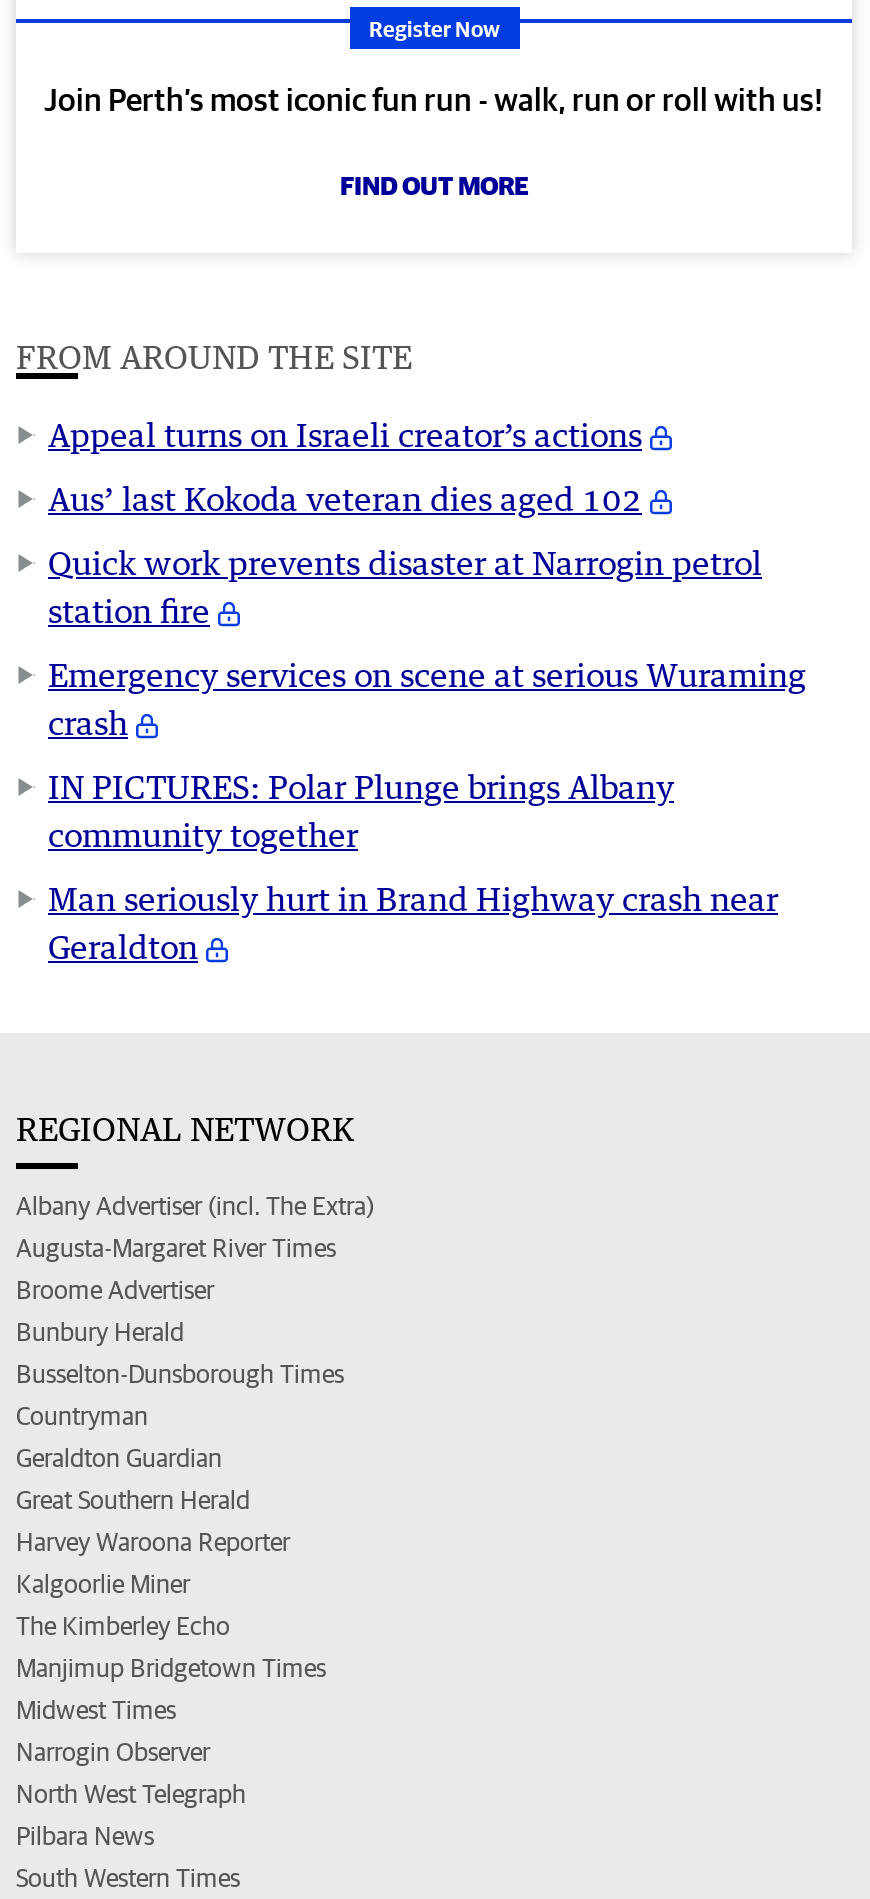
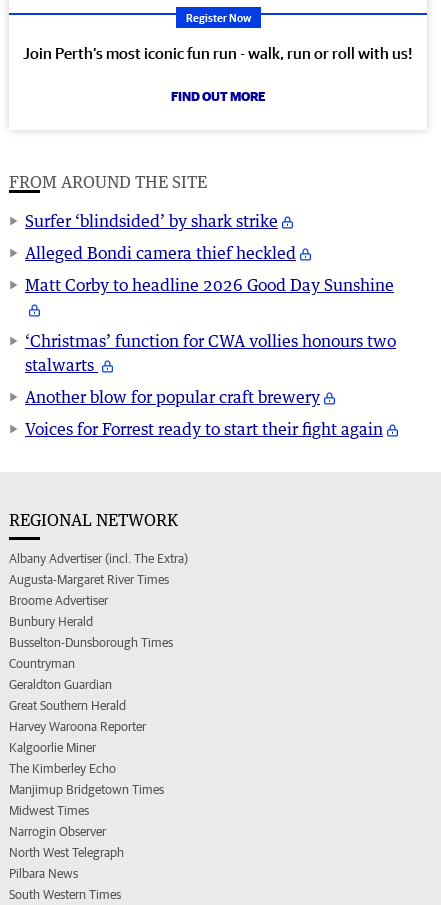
- Appeal turns on Israeli creator’s actions
+ Surfer ‘blindsided’ by shark strike

- Aus’ last Kokoda veteran dies aged 102
+ Alleged Bondi camera thief heckled

- Quick work prevents disaster at Narrogin petrol
- station fire
+ Matt Corby to headline 2026 Good Day Sunshine

- Emergency services on scene at serious Wuraming
- crash
+ ‘Christmas’ function for CWA vollies honours two
+ stalwarts

- IN PICTURES: Polar Plunge brings Albany
- community together
+ Another blow for popular craft brewery

- Man seriously hurt in Brand Highway crash near
- Geraldton
+ Voices for Forrest ready to start their fight again
